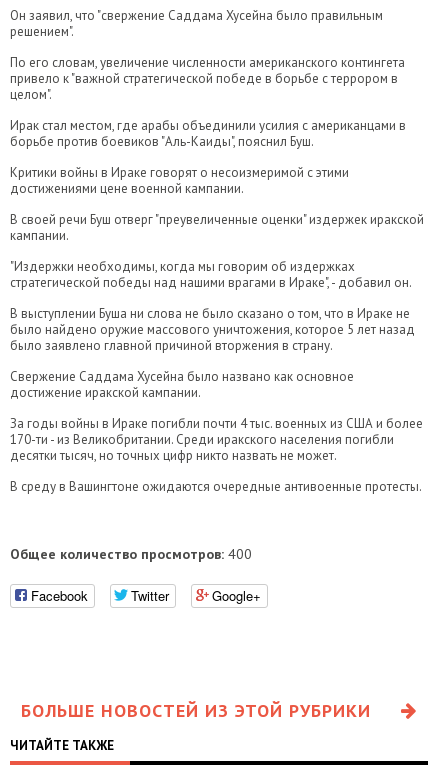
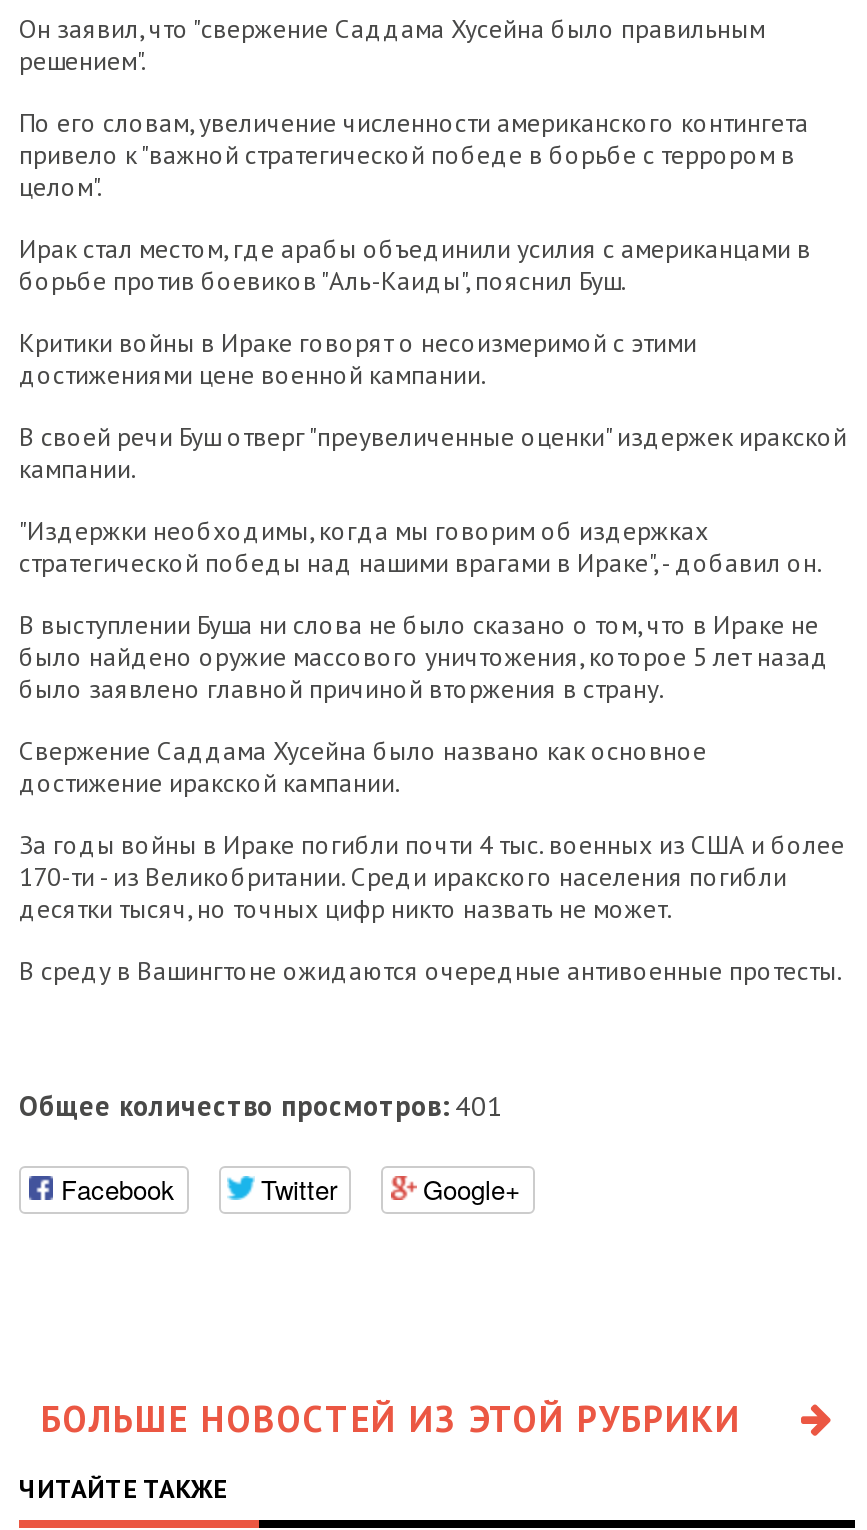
- Общее количество просмотров: 400
+ Общее количество просмотров: 401
